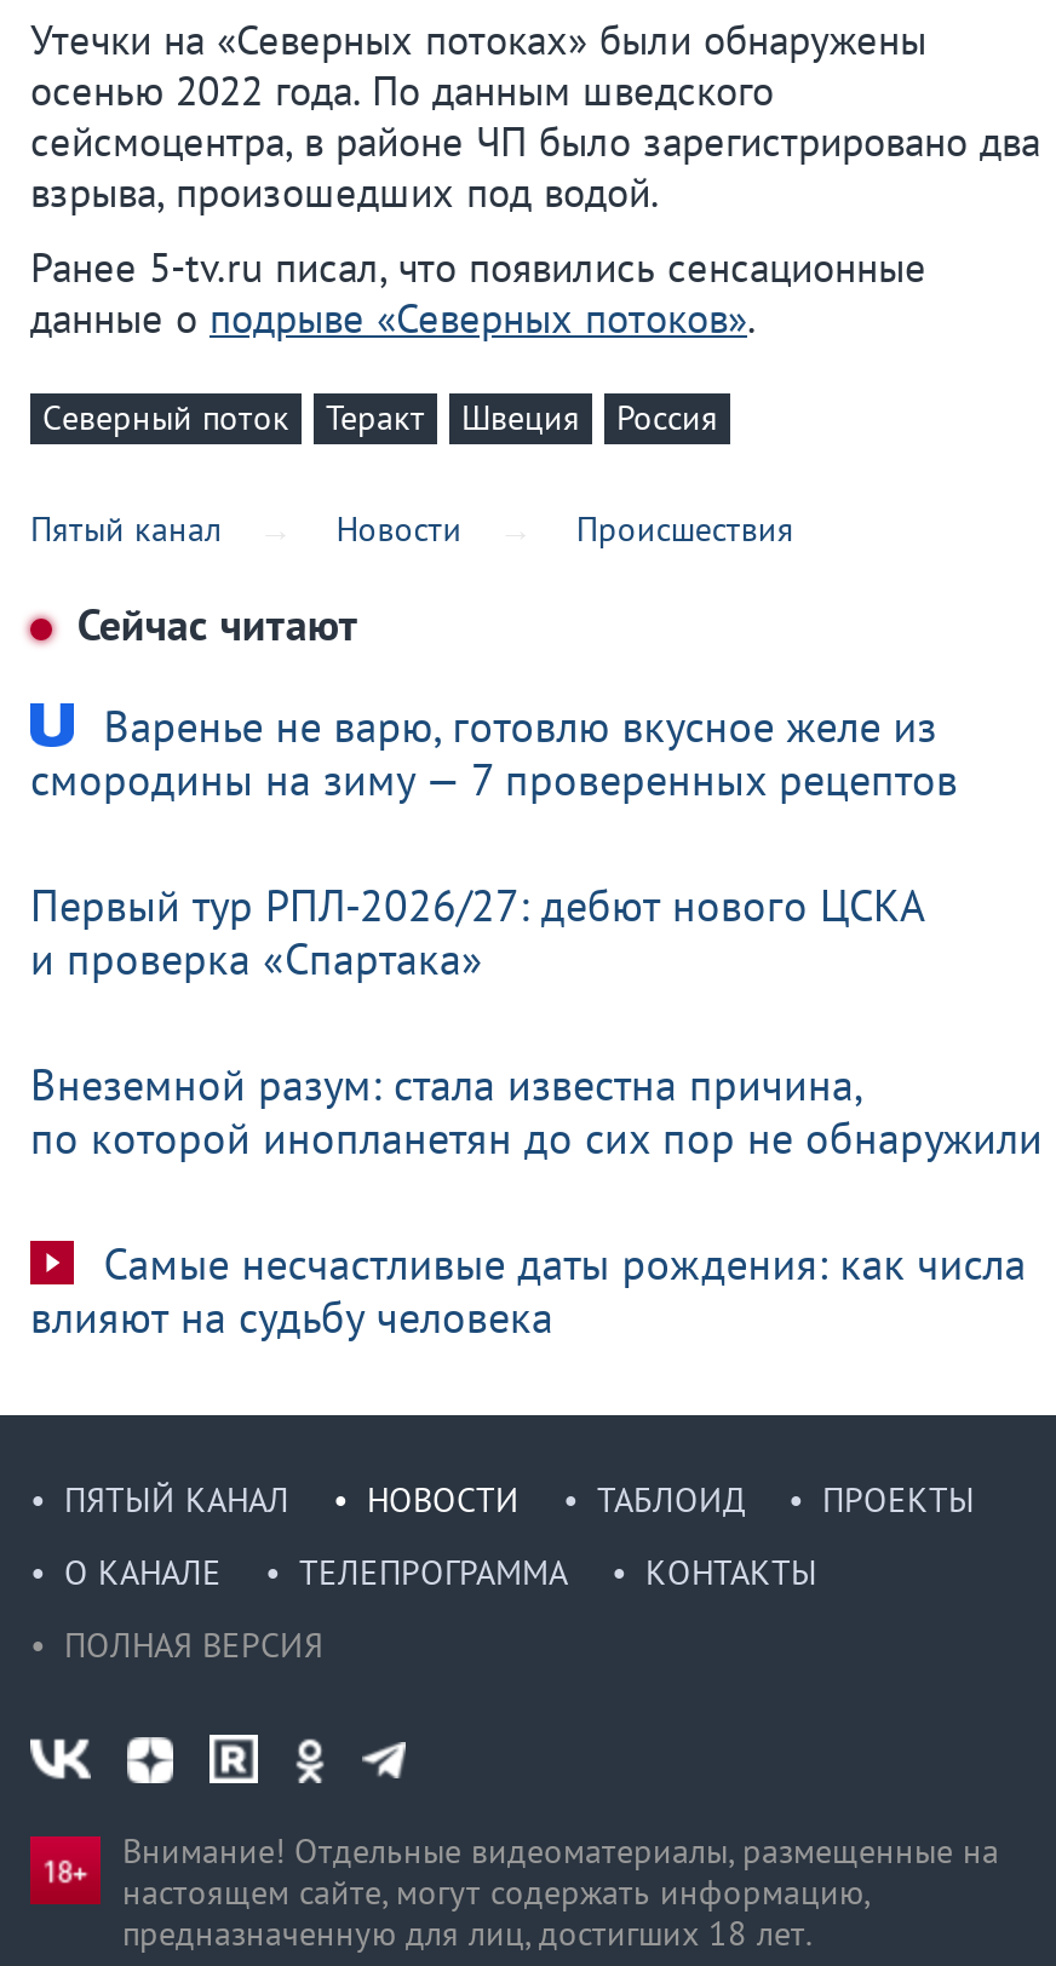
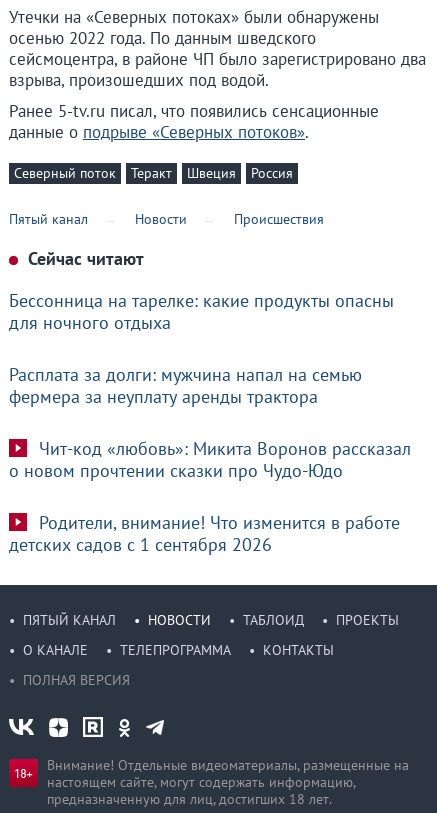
- Варенье не варю, готовлю вкусное желе из
- смородины на зиму — 7 проверенных рецептов
+ Бессонница на тарелке: какие продукты опасны
+ для ночного отдыха

- Первый тур РПЛ-2026/27: дебют нового ЦСКА
- и проверка «Спартака»
+ Расплата за долги: мужчина напал на семью
+ фермера за неуплату аренды трактора

- Внеземной разум: стала известна причина,
- по которой инопланетян до сих пор не обнаружили
+ Чит-код «любовь»: Микита Воронов рассказал
+ о новом прочтении сказки про Чудо-Юдо

- Самые несчастливые даты рождения: как числа
- влияют на судьбу человека
+ Родители, внимание! Что изменится в работе
+ детских садов с 1 сентября 2026
